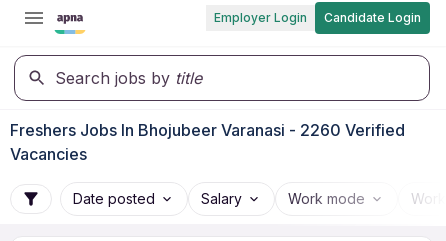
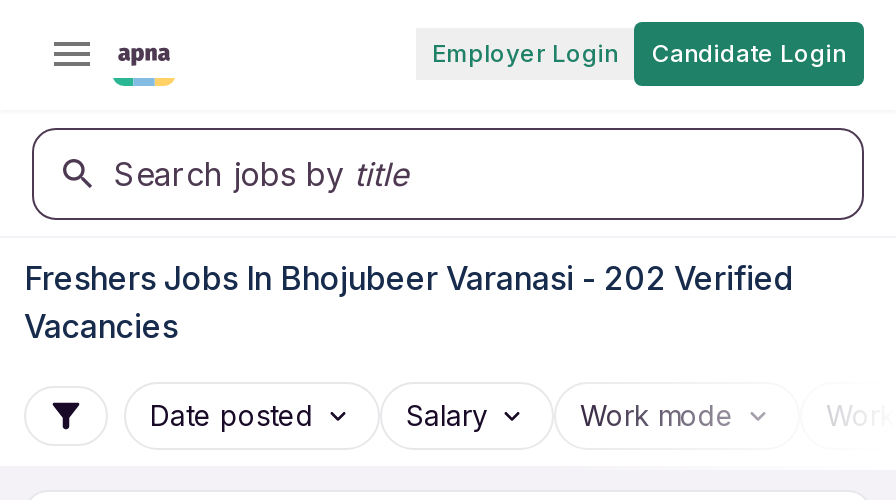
- Freshers Jobs In Bhojubeer Varanasi - 2260 Verified
+ Freshers Jobs In Bhojubeer Varanasi - 202 Verified
